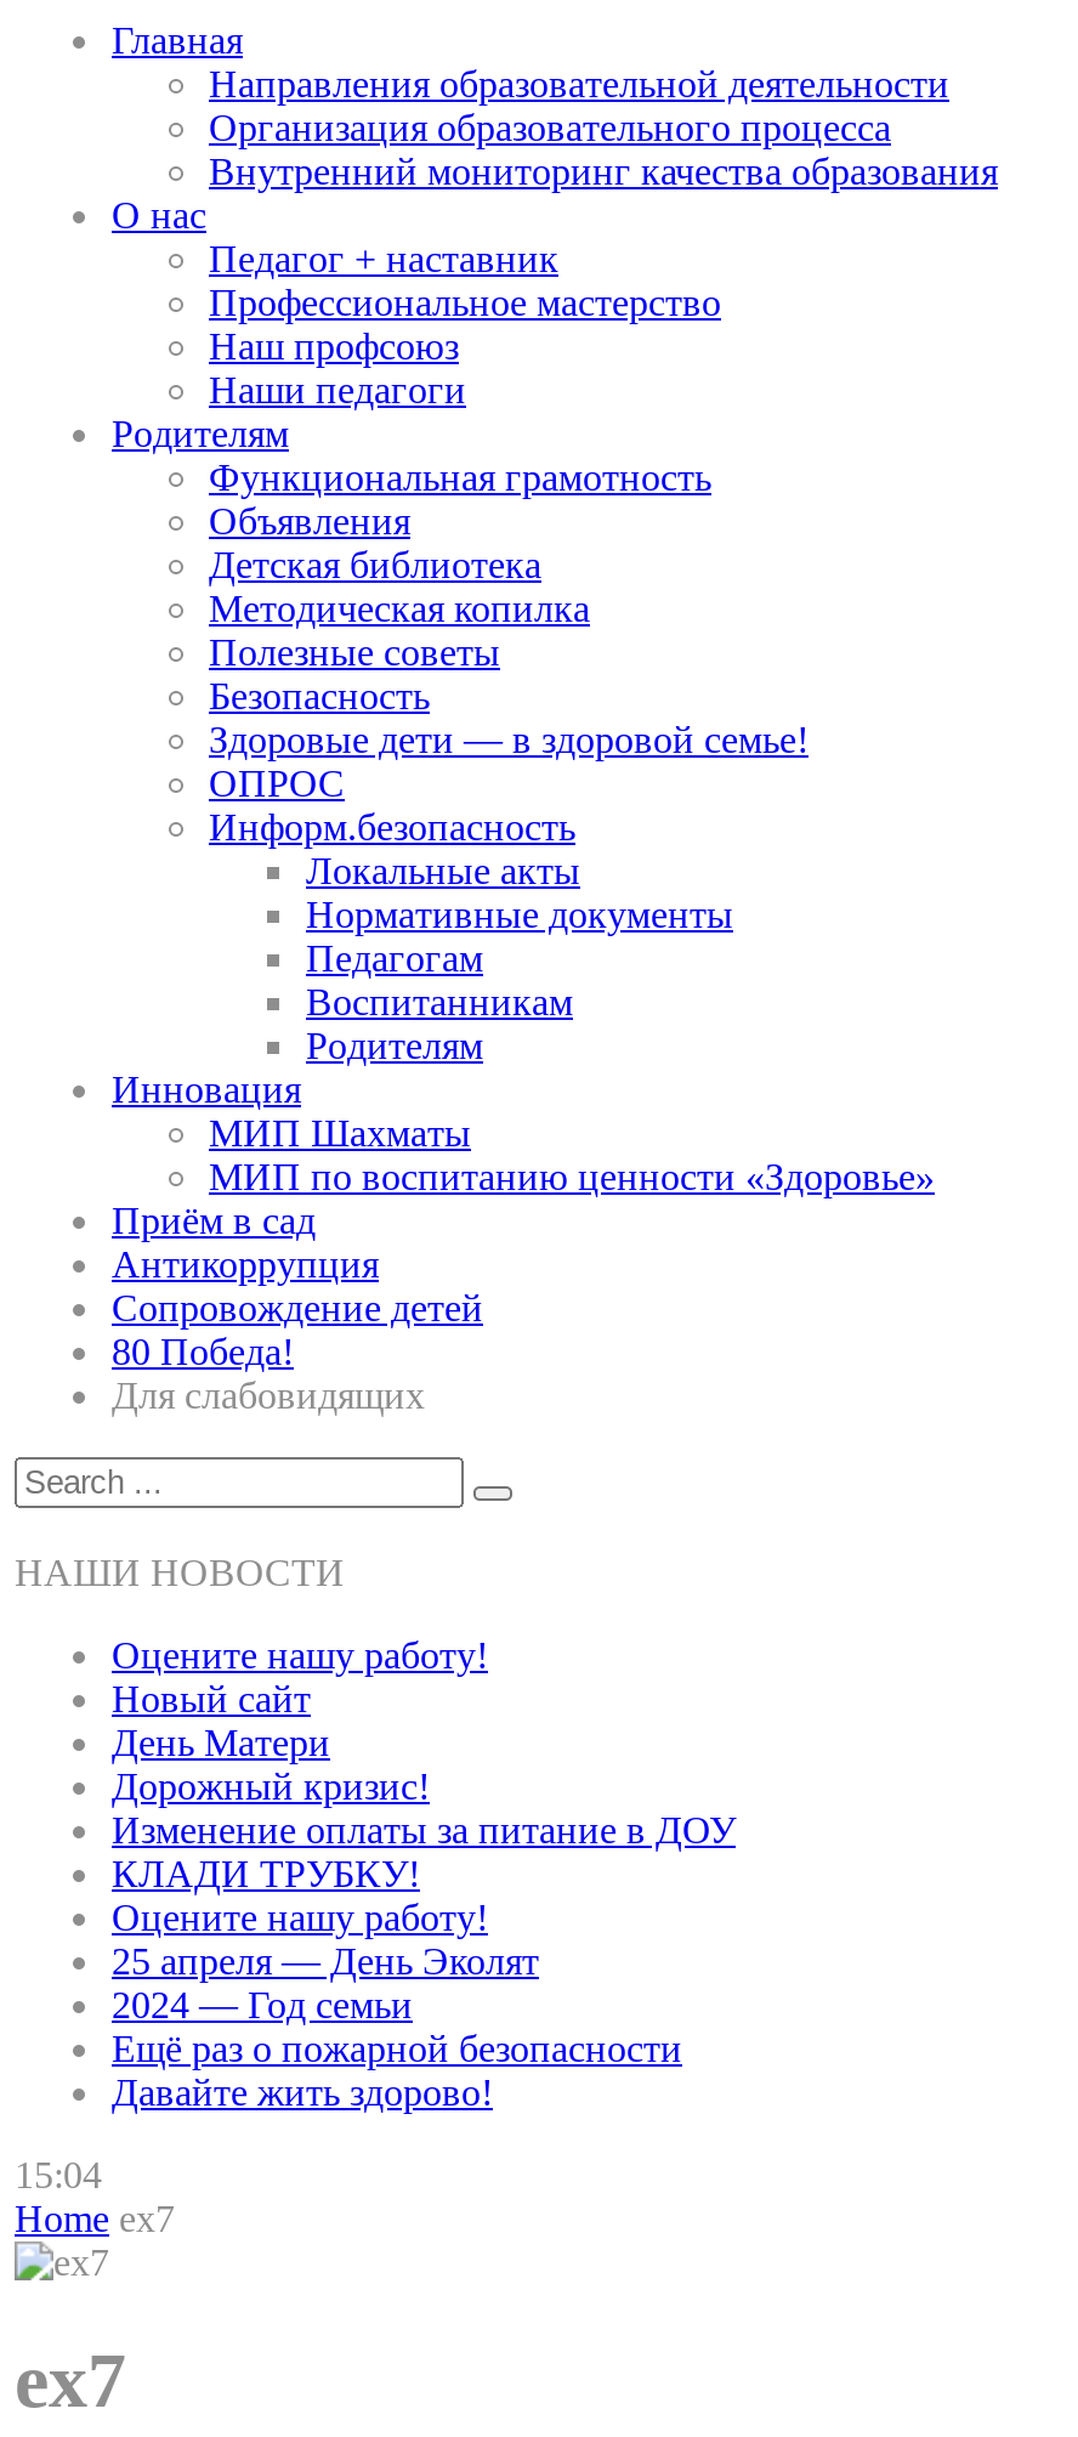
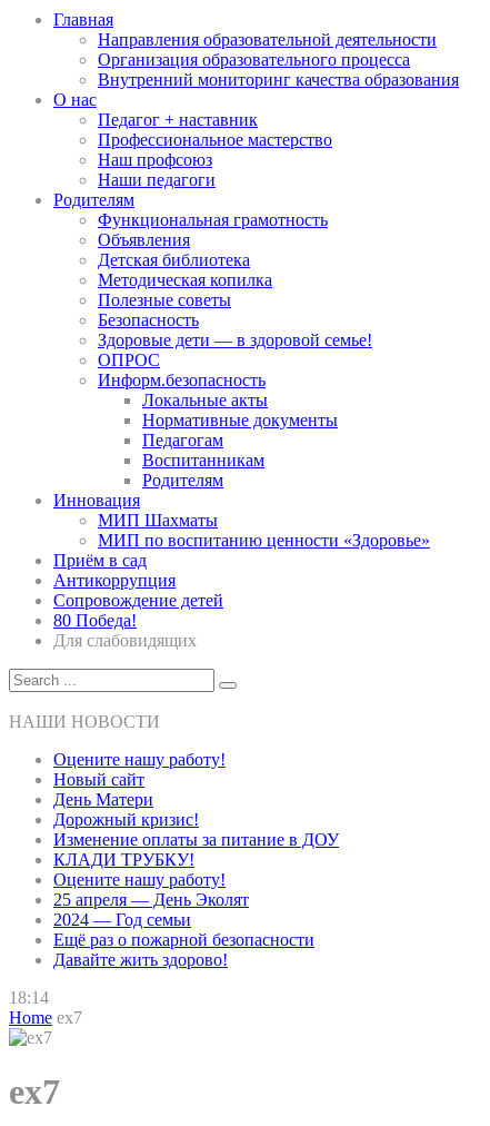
- 15:04
+ 18:14
